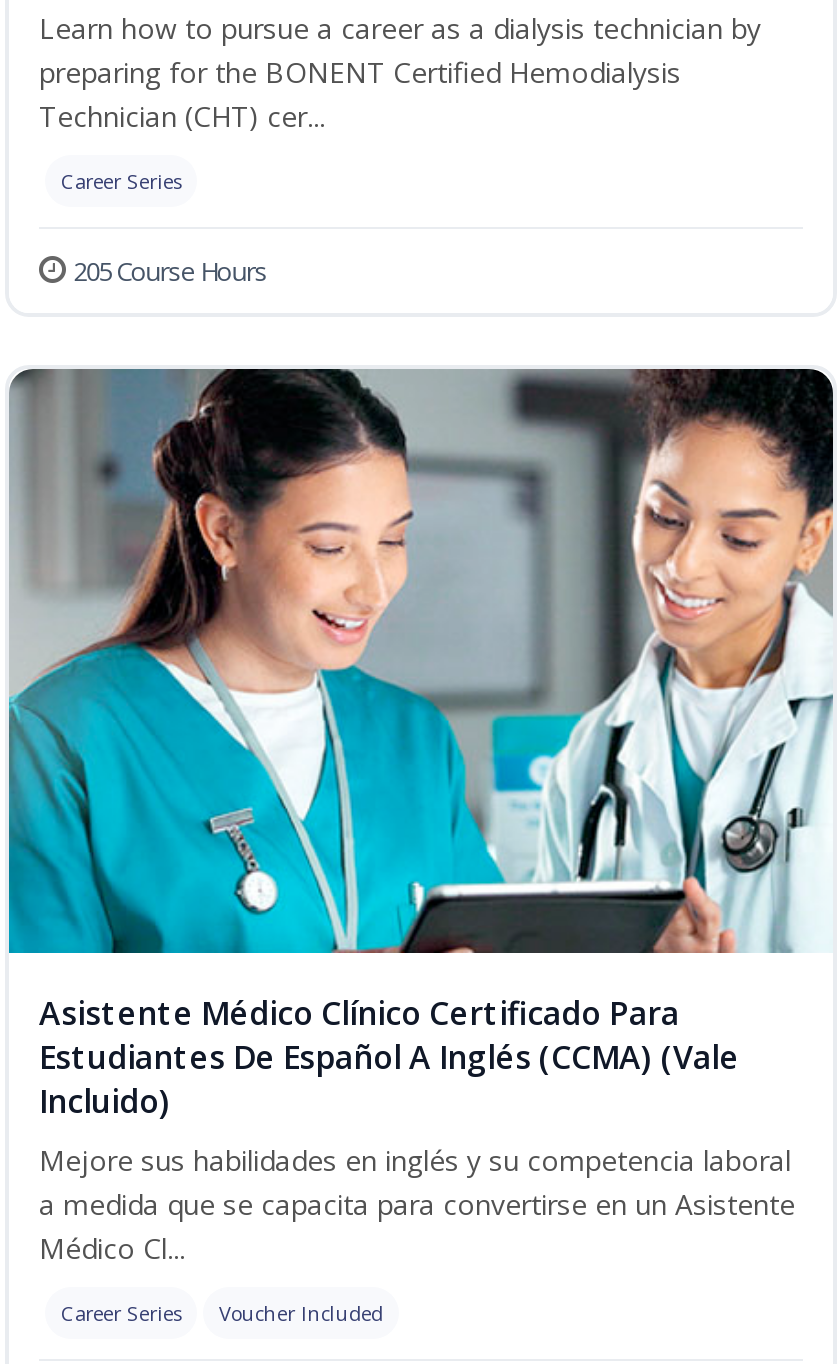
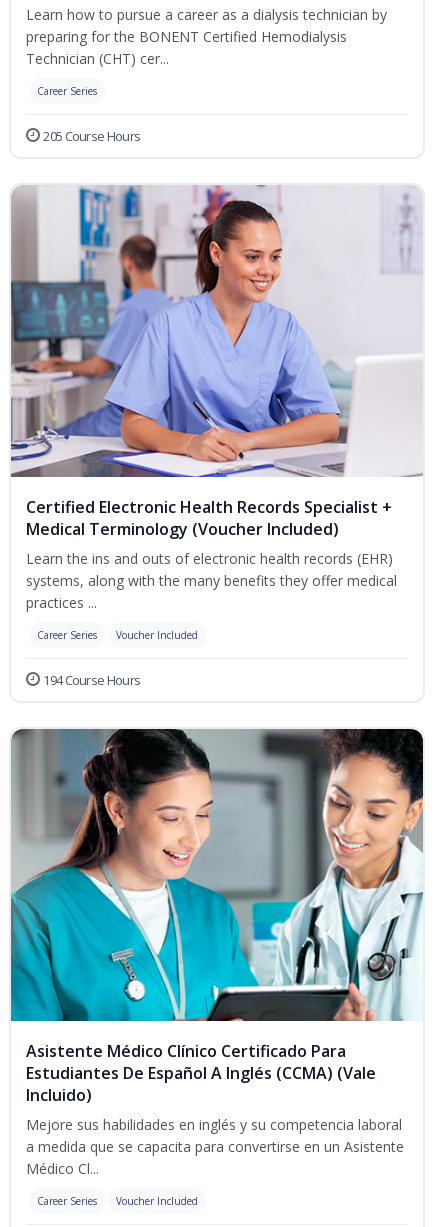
+ [image]
+ Certified Electronic Health Records Specialist +
+ Medical Terminology (Voucher Included)
+ Learn the ins and outs of electronic health records (EHR)
+ systems, along with the many benefits they offer medical
+ practices ...
+ Career Series
+ Voucher Included
+ 194 Course Hours
